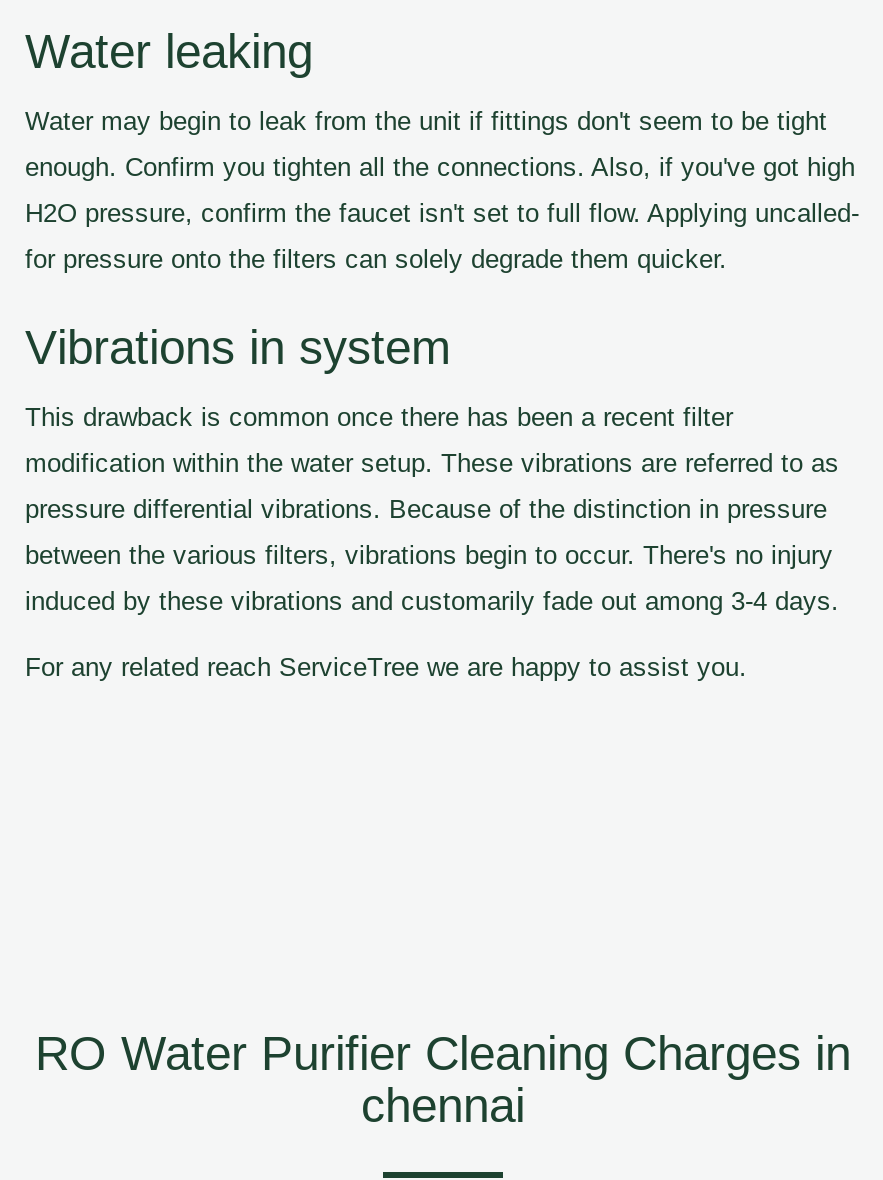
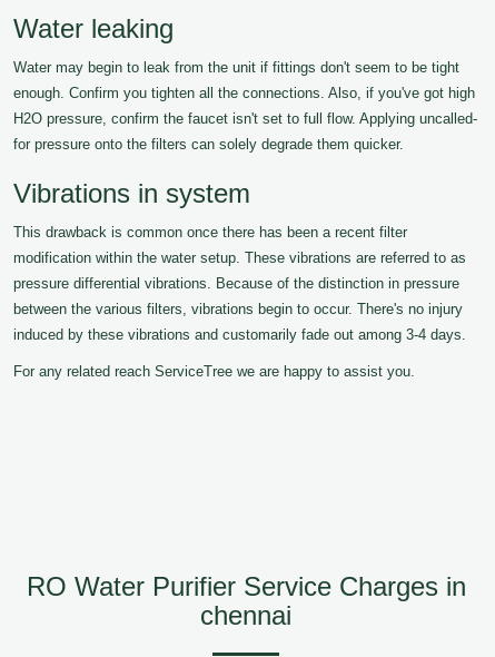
- RO Water Purifier Cleaning Charges in
+ RO Water Purifier Service Charges in
